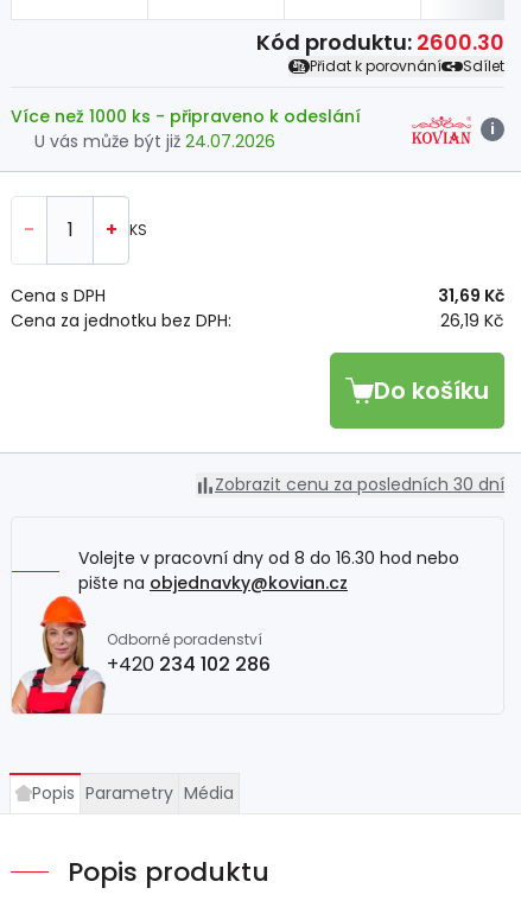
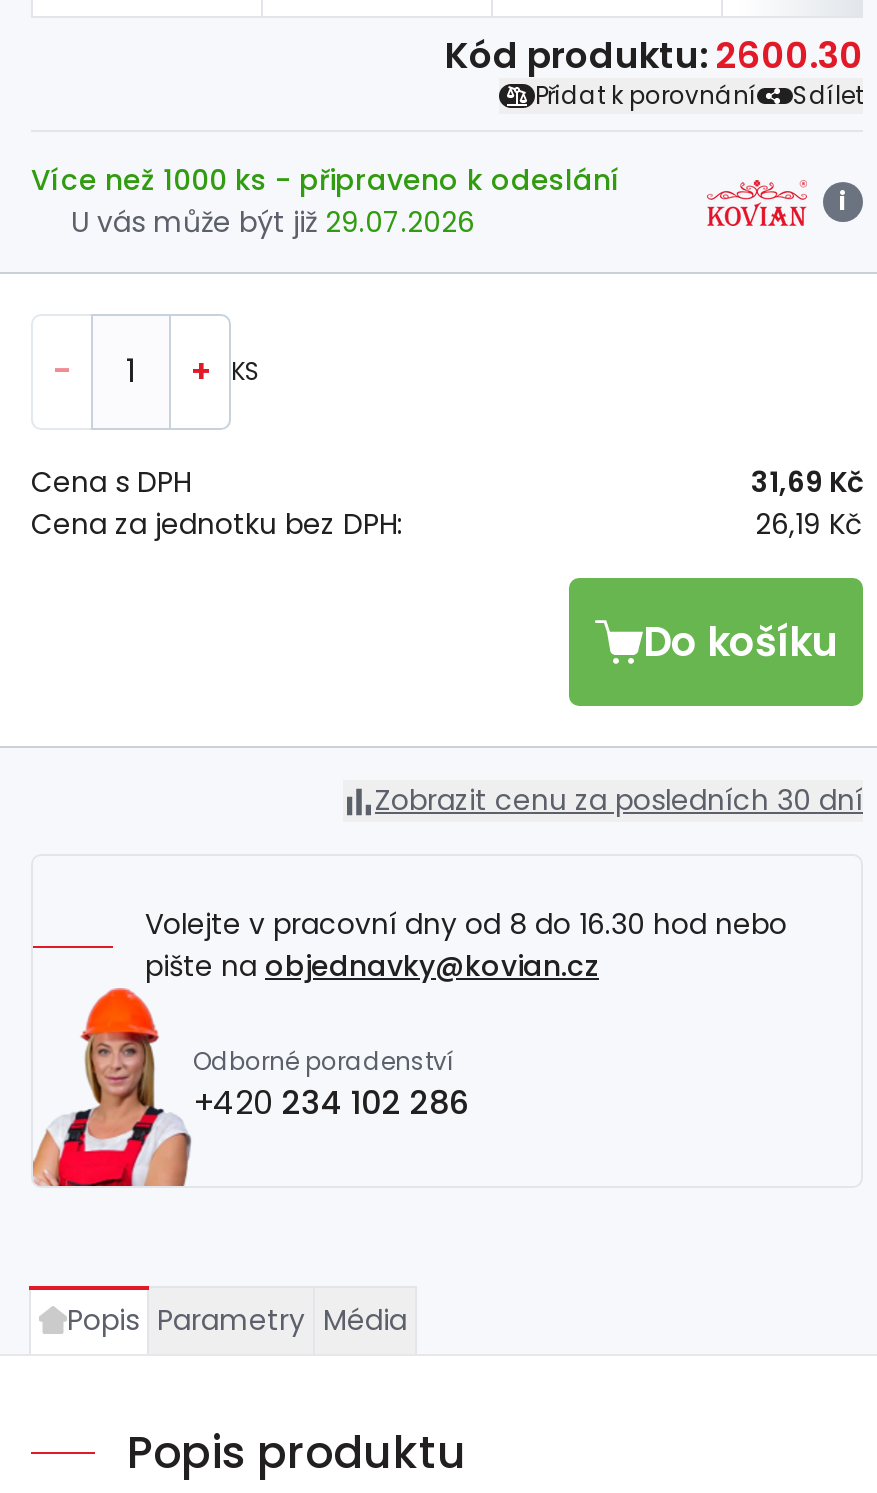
- U vás může být již 24.07.2026
+ U vás může být již 29.07.2026
